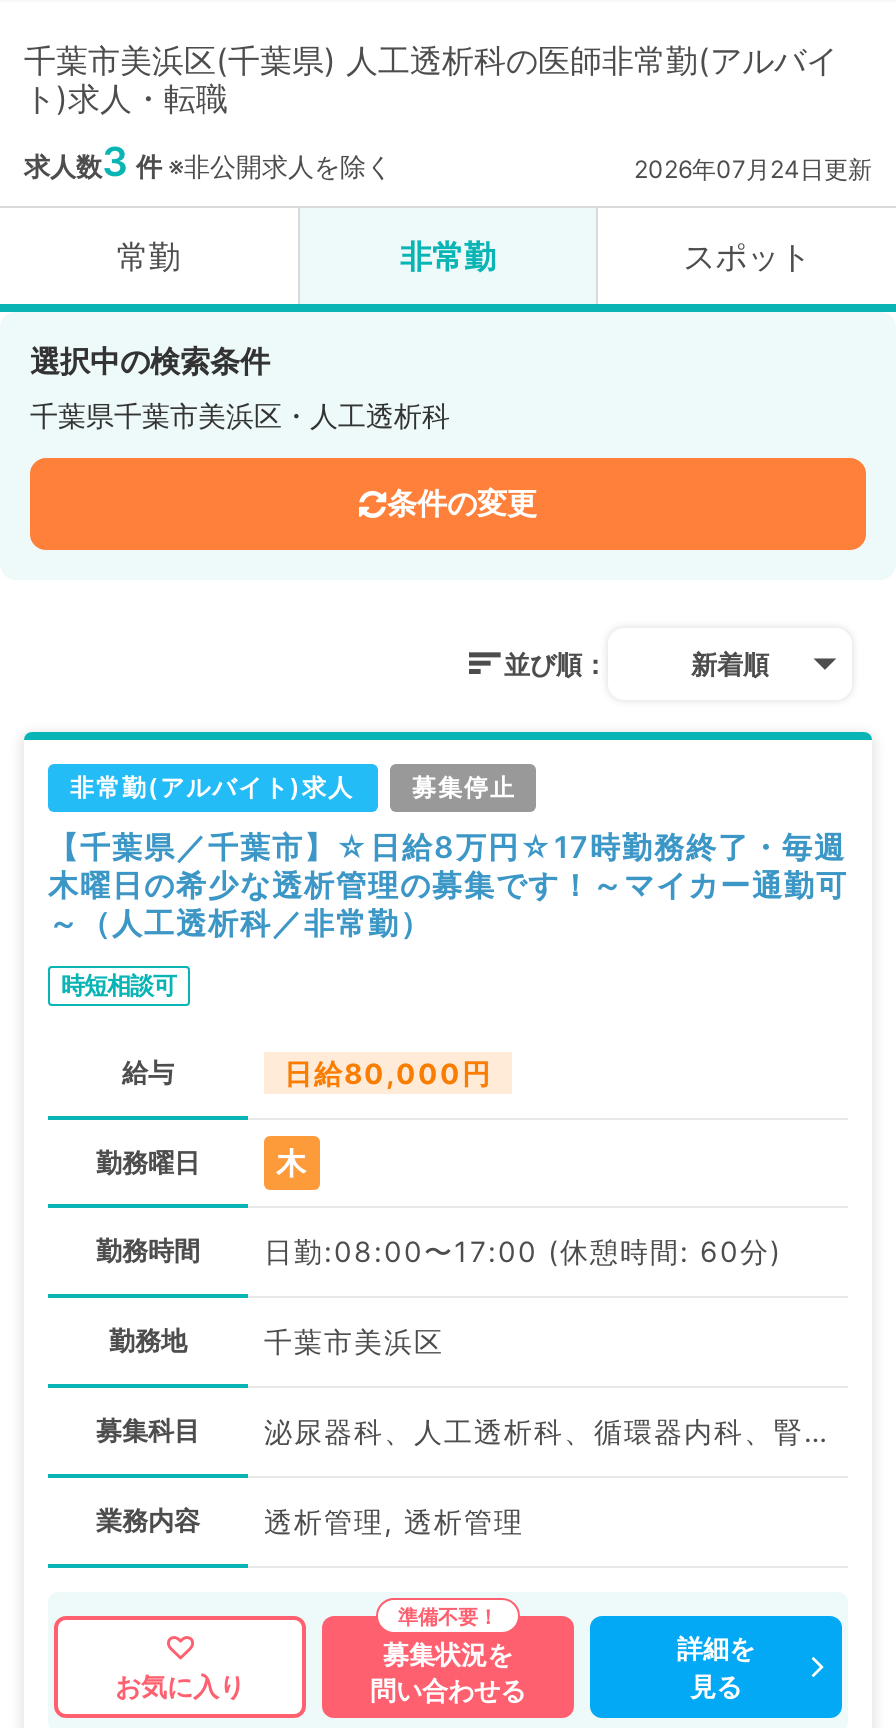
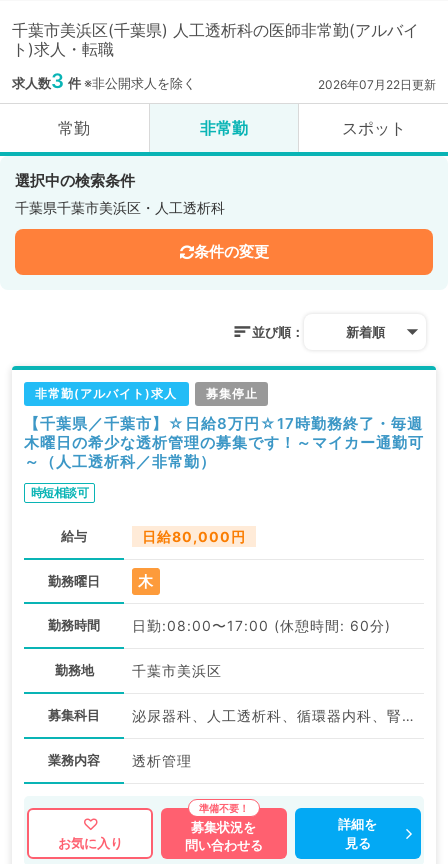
- 2026年07月24日更新
+ 2026年07月22日更新

- 透析管理, 透析管理
+ 透析管理
